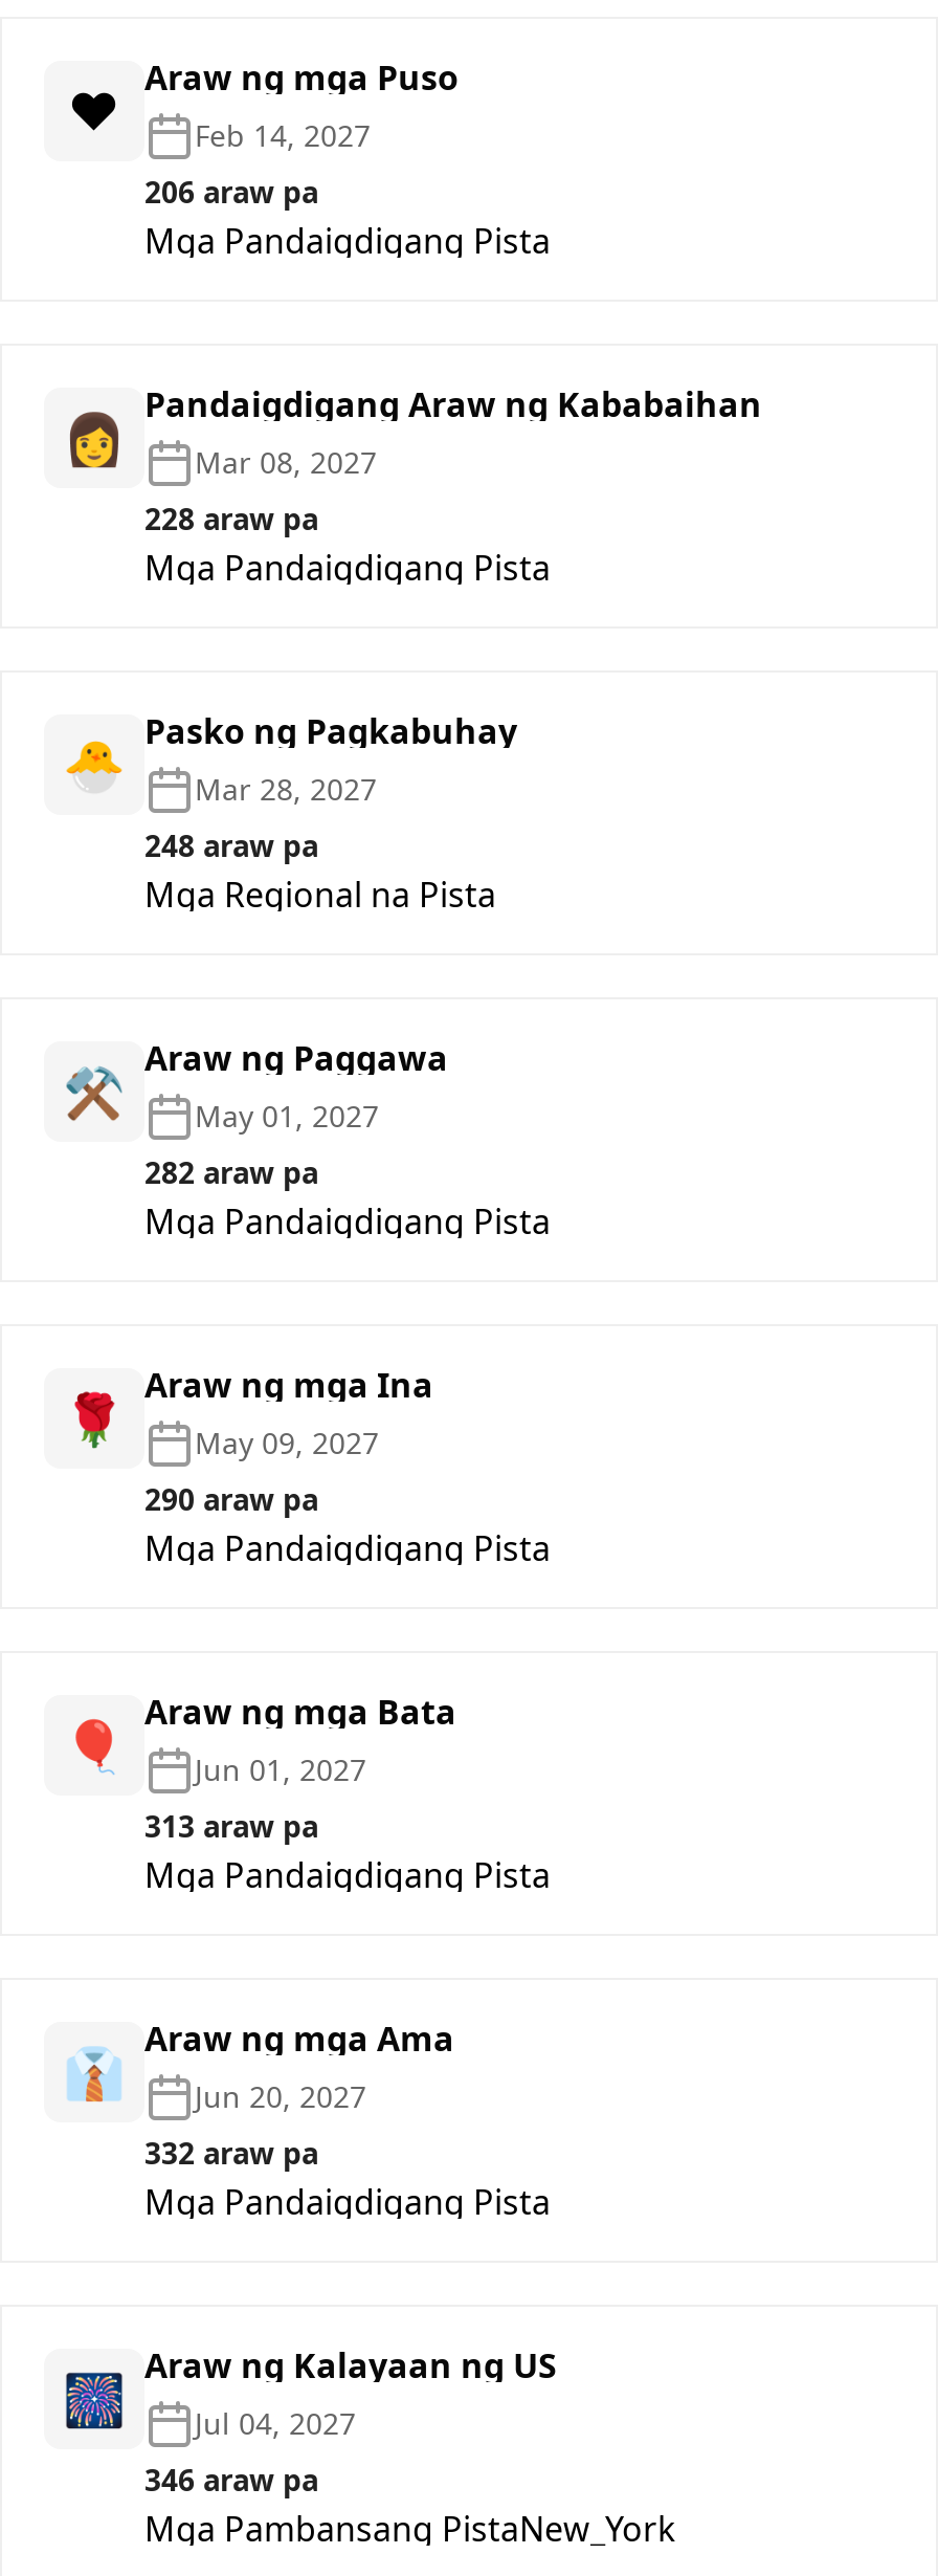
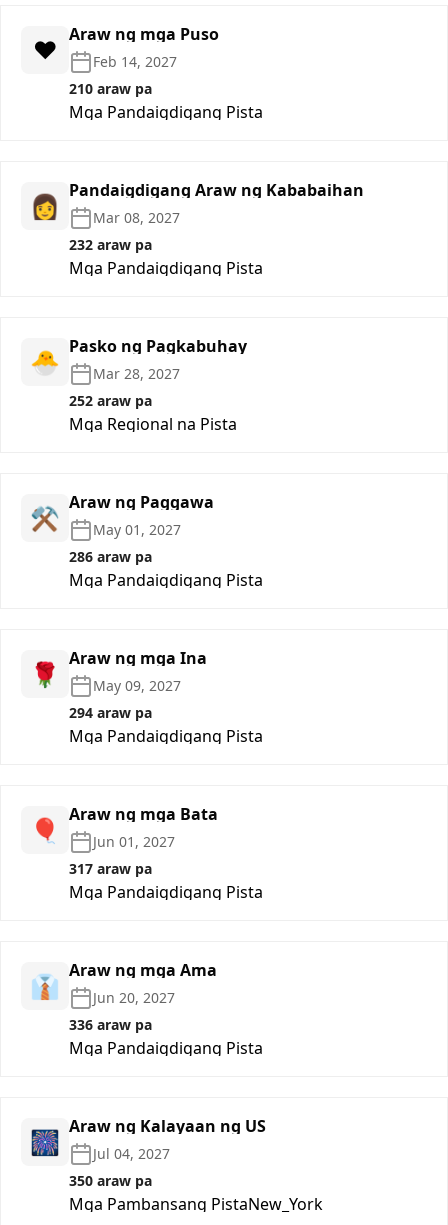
- 206 araw pa
+ 210 araw pa

- 228 araw pa
+ 232 araw pa

- 248 araw pa
+ 252 araw pa

- 282 araw pa
+ 286 araw pa

- 290 araw pa
+ 294 araw pa

- 313 araw pa
+ 317 araw pa

- 332 araw pa
+ 336 araw pa

- 346 araw pa
+ 350 araw pa
